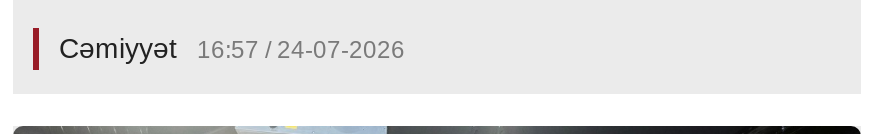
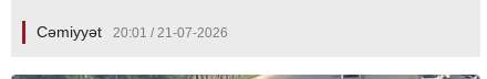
- Cəmiyyət 16:57 / 24-07-2026
+ Cəmiyyət 20:01 / 21-07-2026
